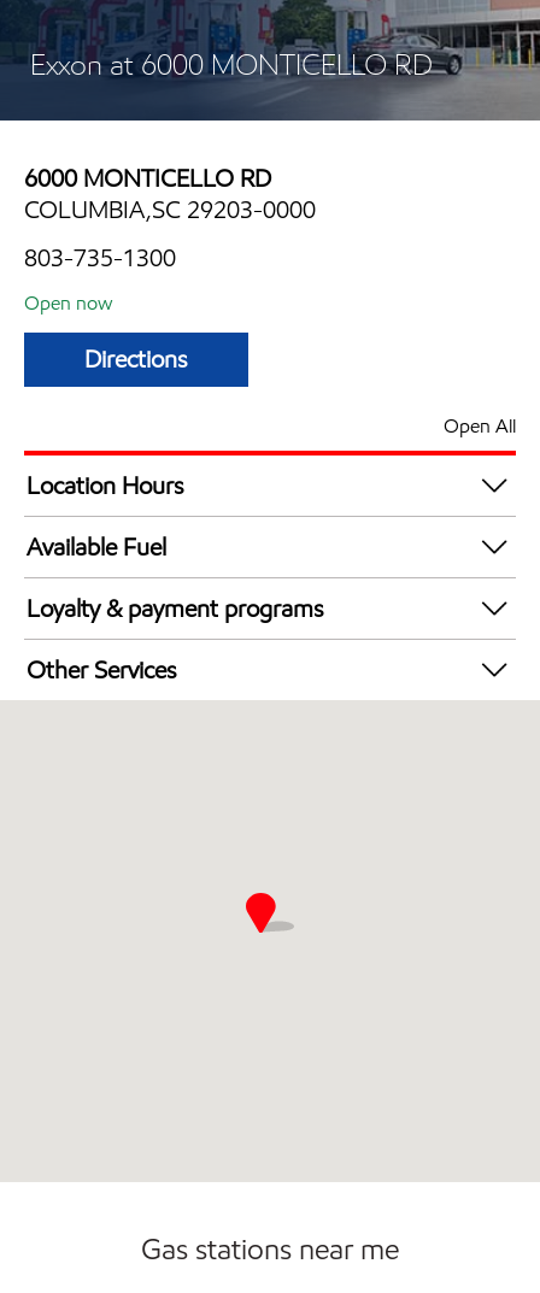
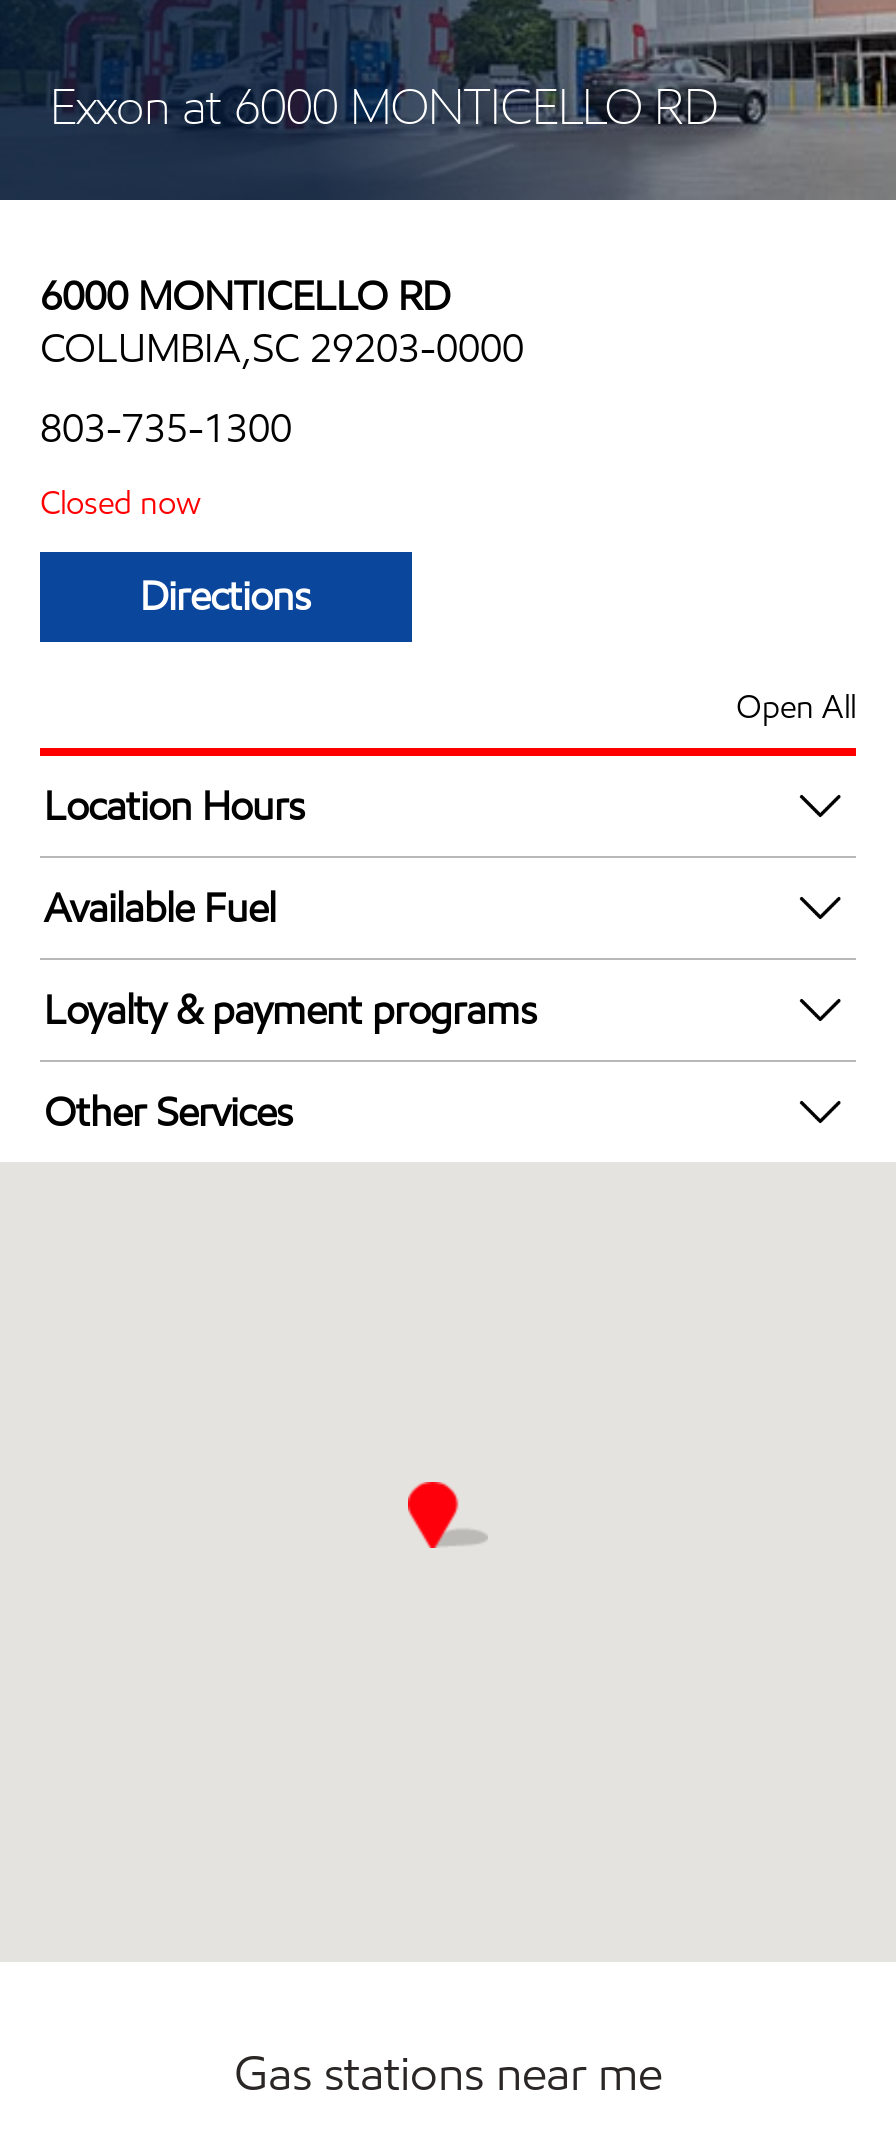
- Open now
+ Closed now
